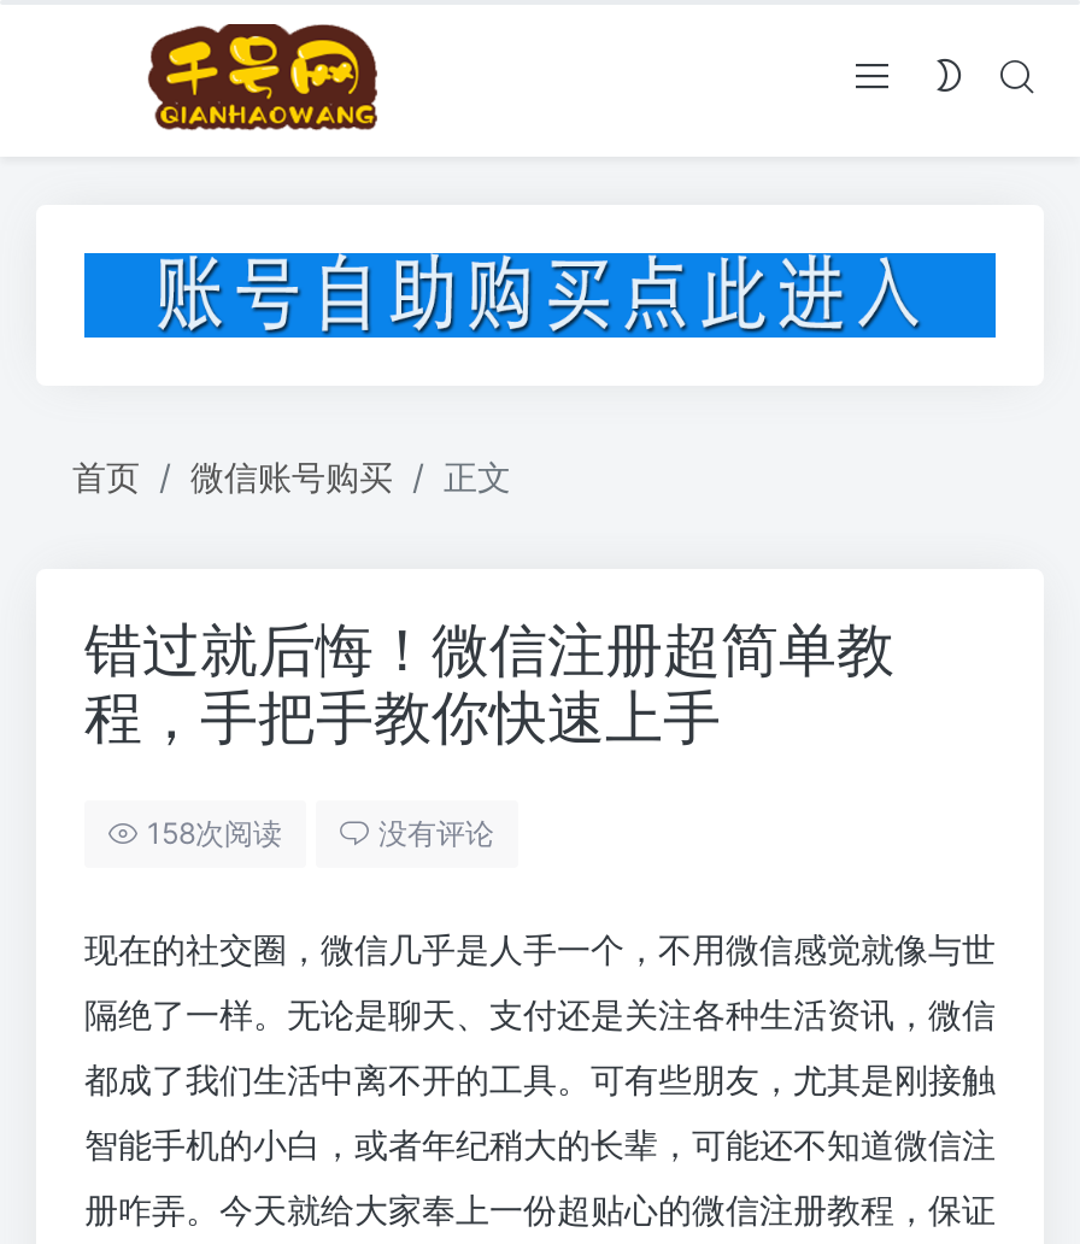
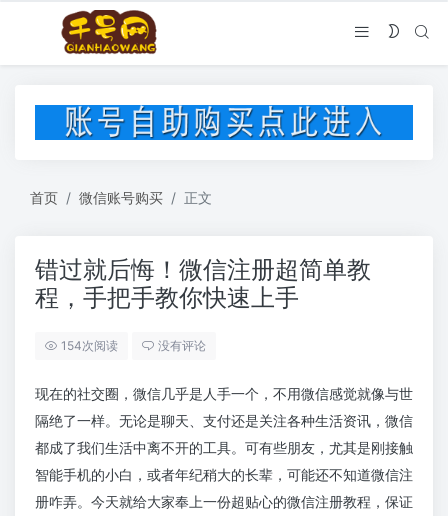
- 158次阅读
+ 154次阅读
